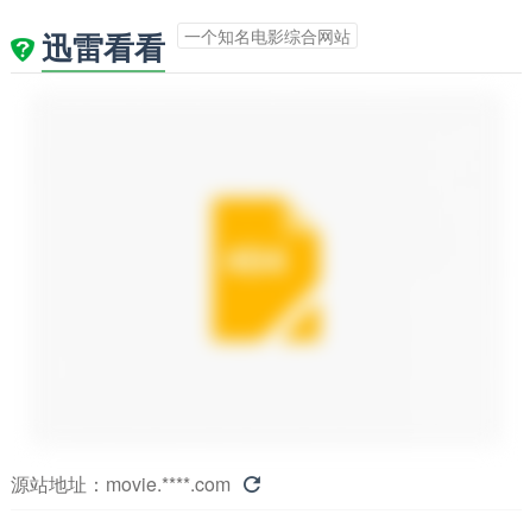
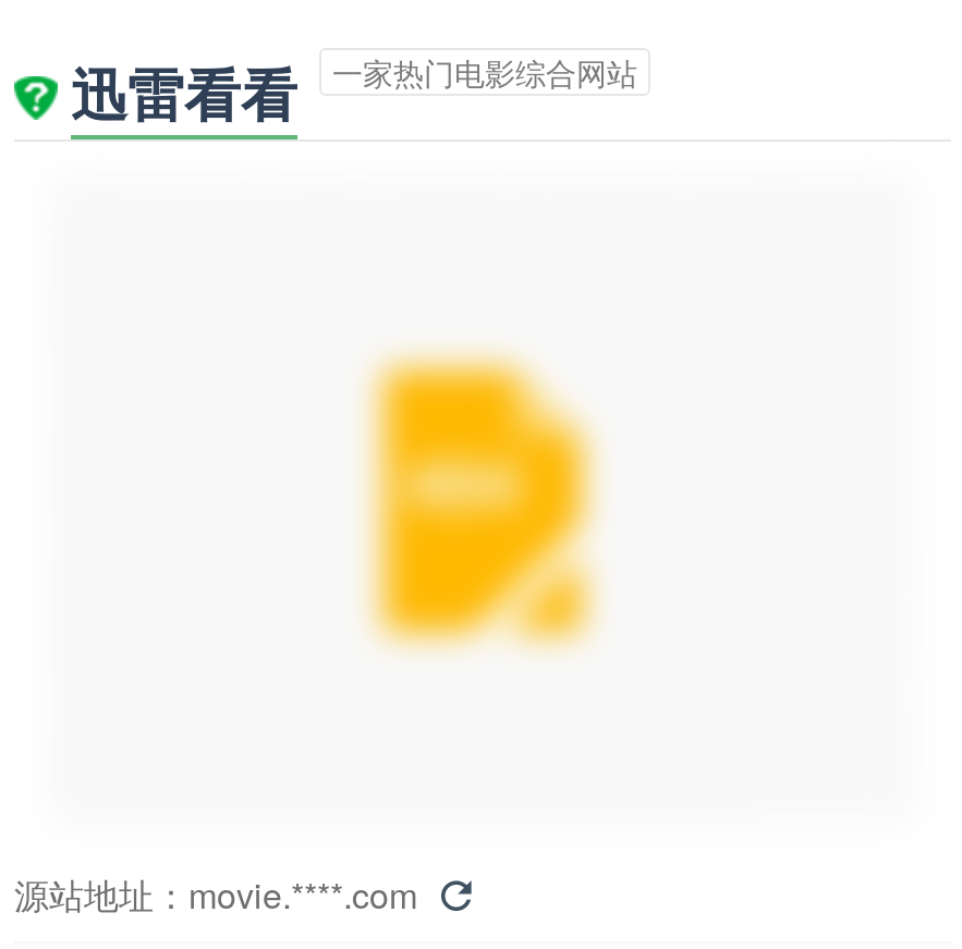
- 一个知名电影综合网站
+ 一家热门电影综合网站
